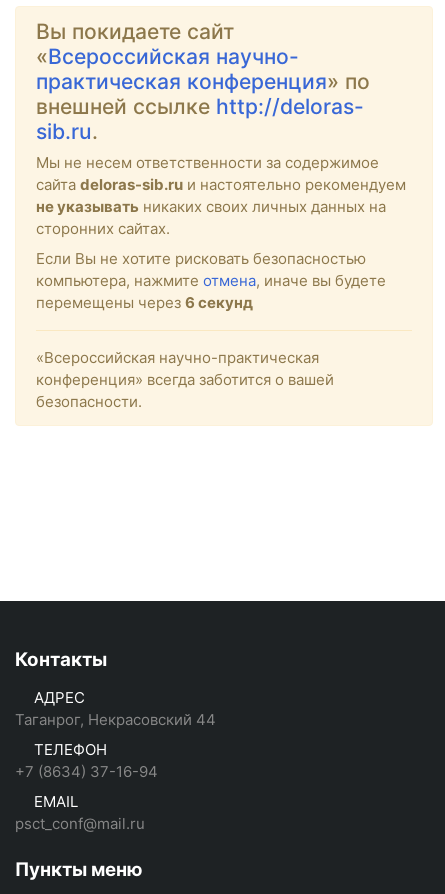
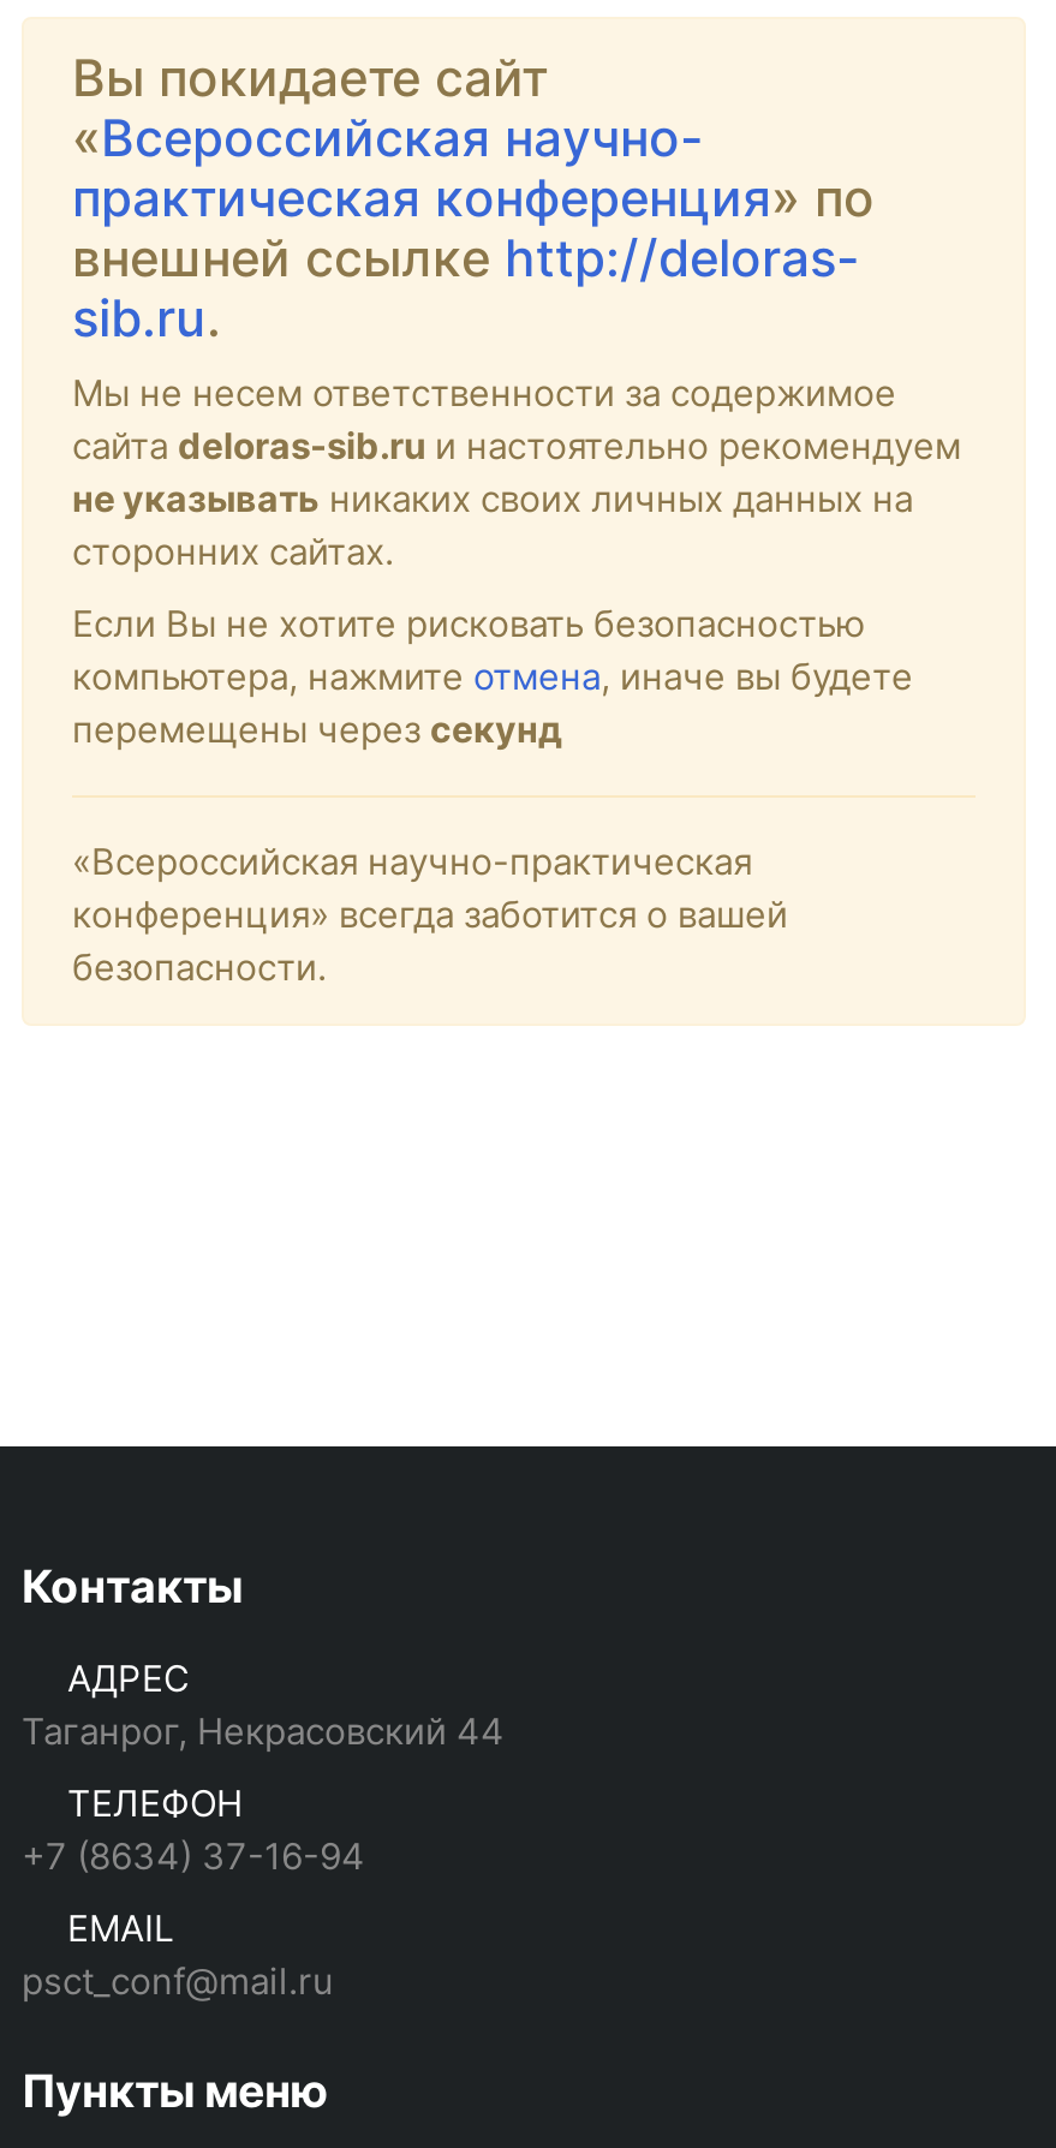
- перемещены через 6 секунд
+ перемещены через секунд
